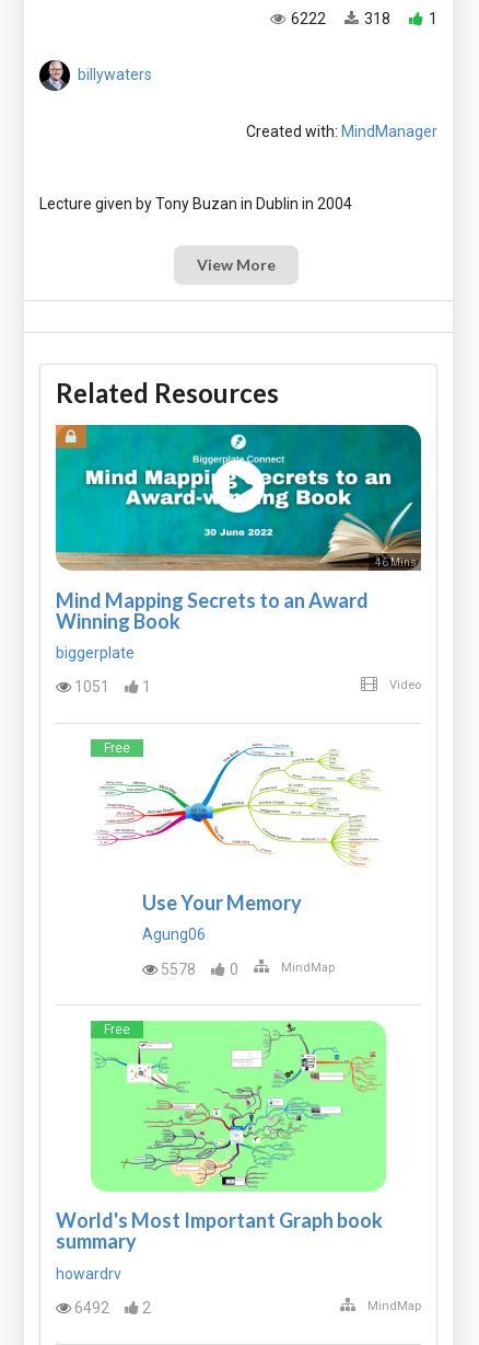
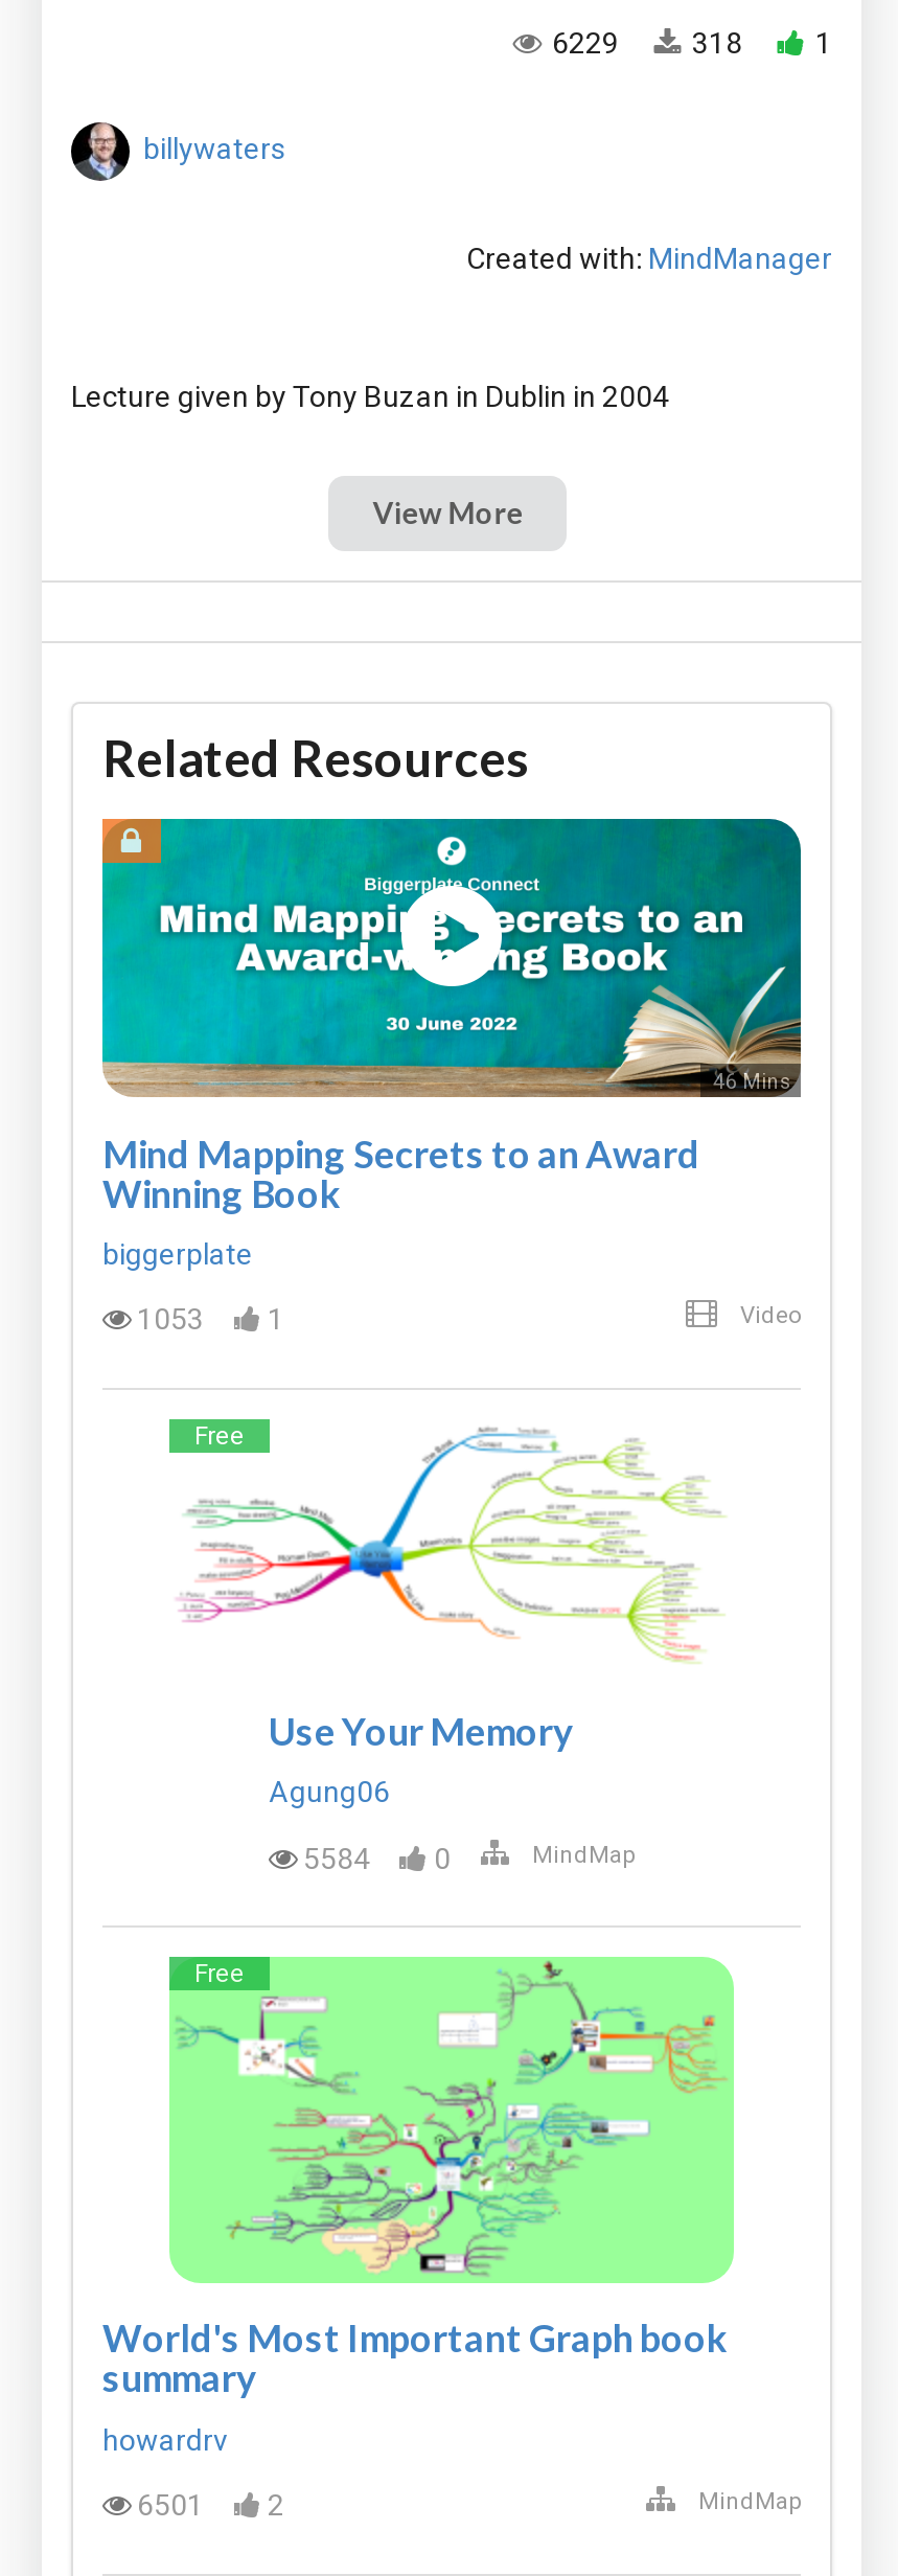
- 6222
+ 6229

- 1051 1
+ 1053 1

- 5578 0
+ 5584 0

- 6492 2
+ 6501 2
